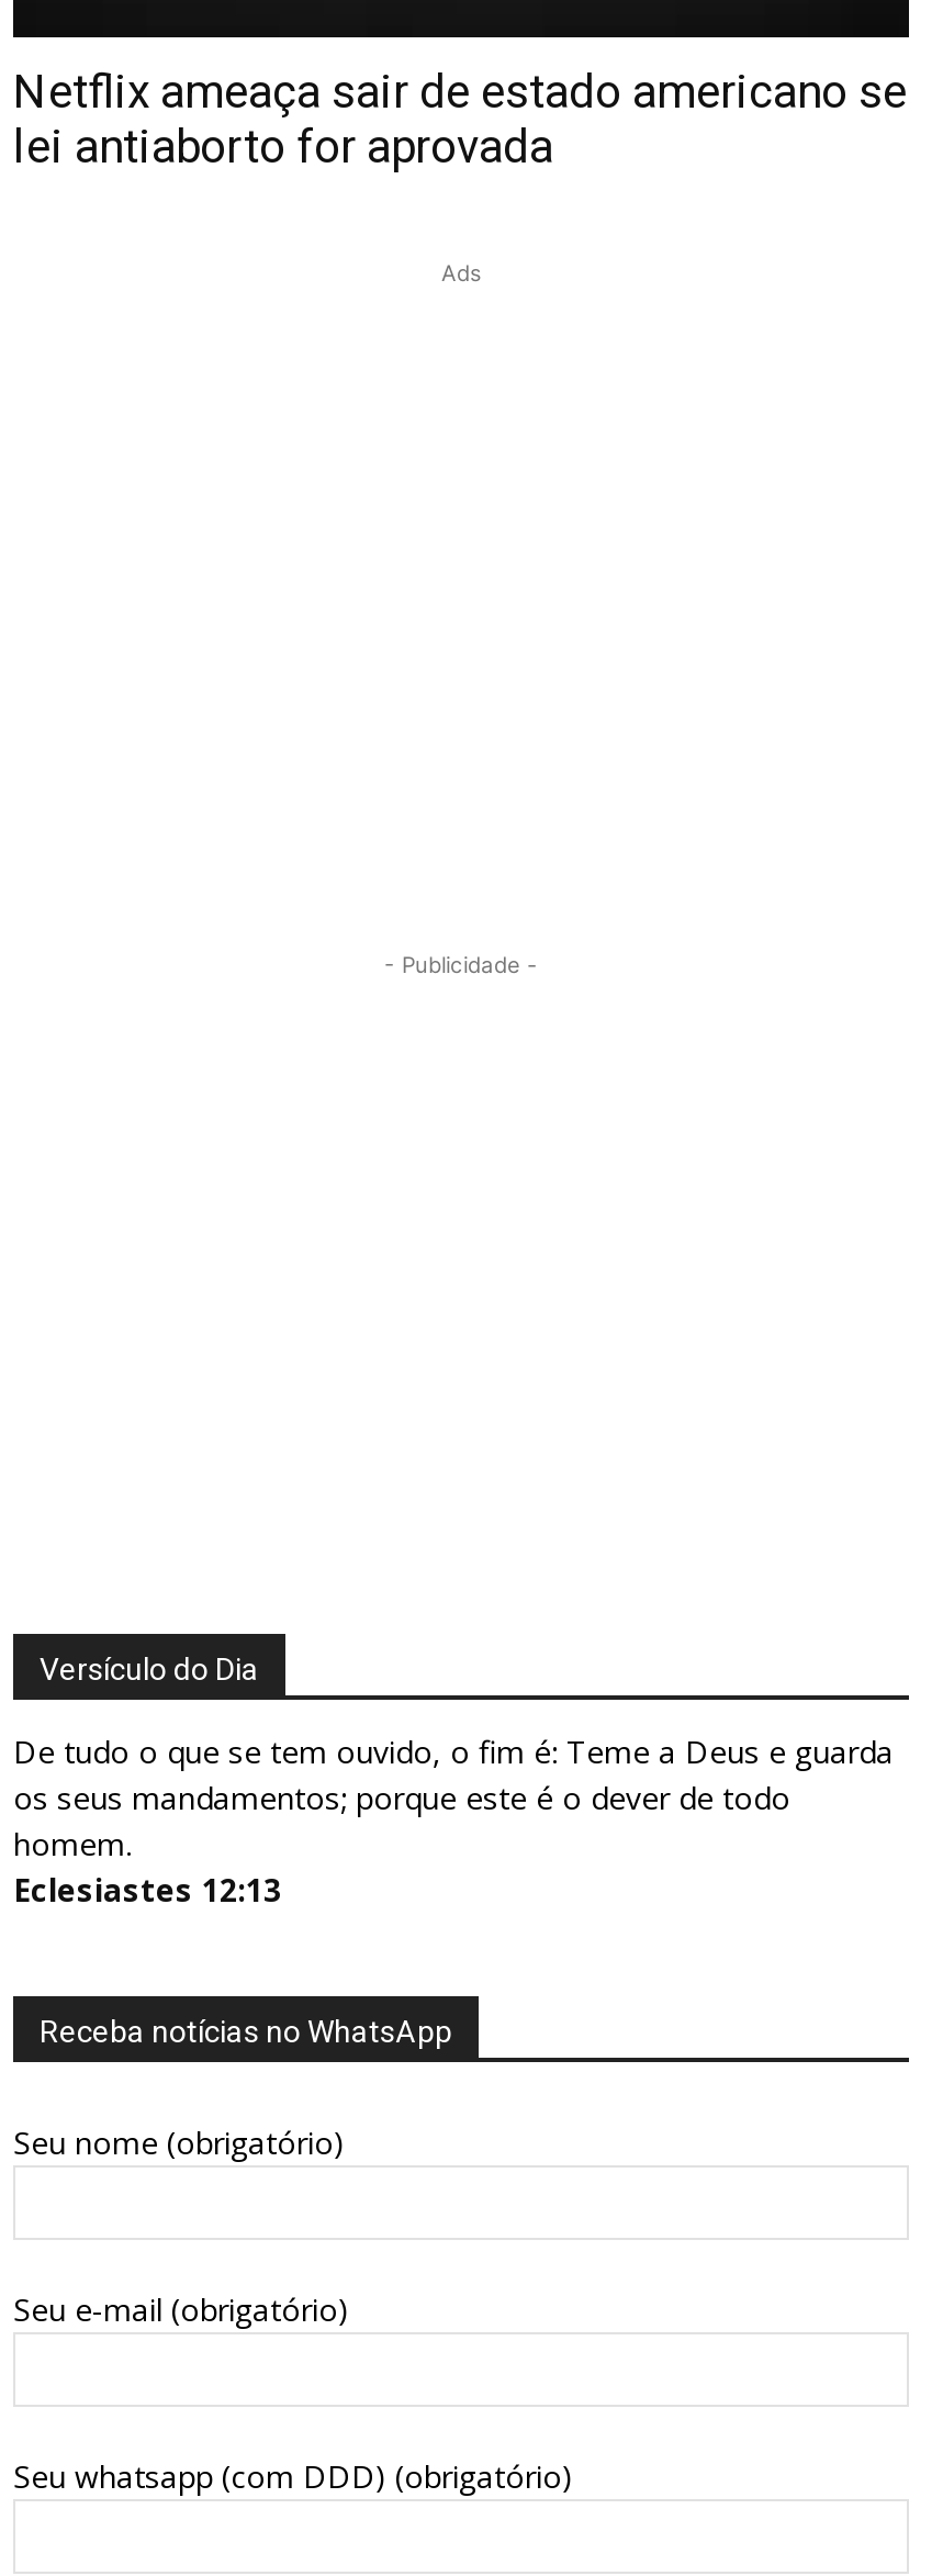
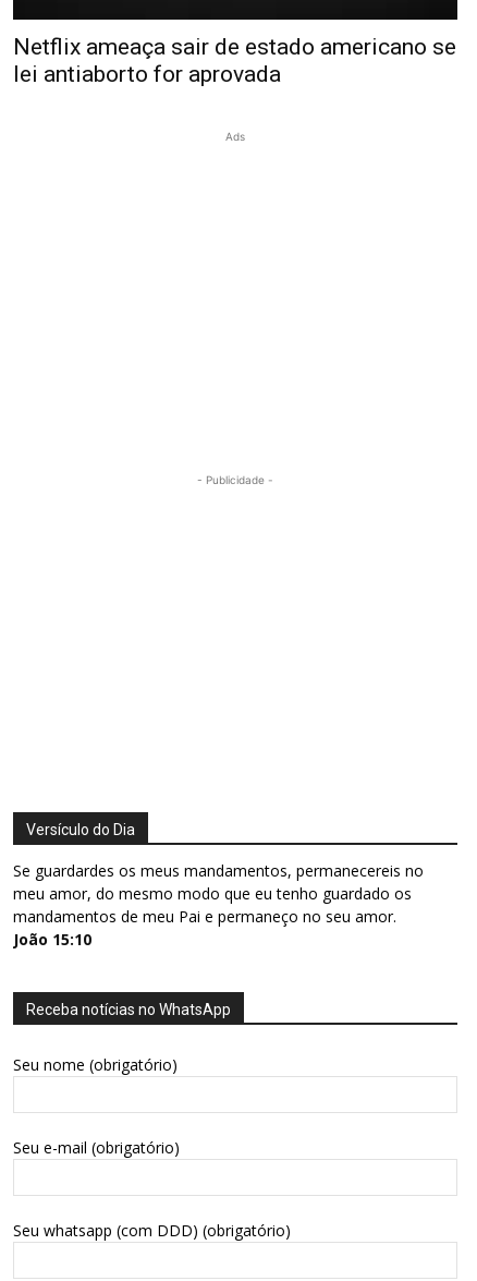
- De tudo o que se tem ouvido, o fim é: Teme a Deus e guarda
- os seus mandamentos; porque este é o dever de todo
- homem.
- Eclesiastes 12:13
+ Se guardardes os meus mandamentos, permanecereis no
+ meu amor, do mesmo modo que eu tenho guardado os
+ mandamentos de meu Pai e permaneço no seu amor.
+ João 15:10
